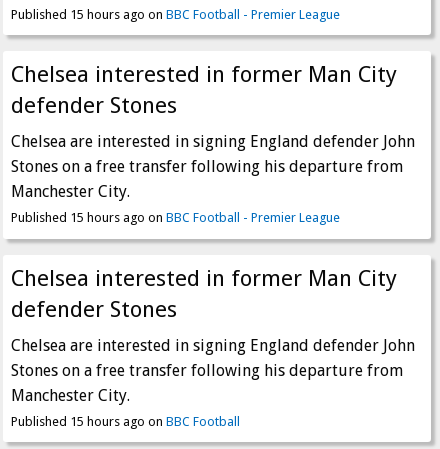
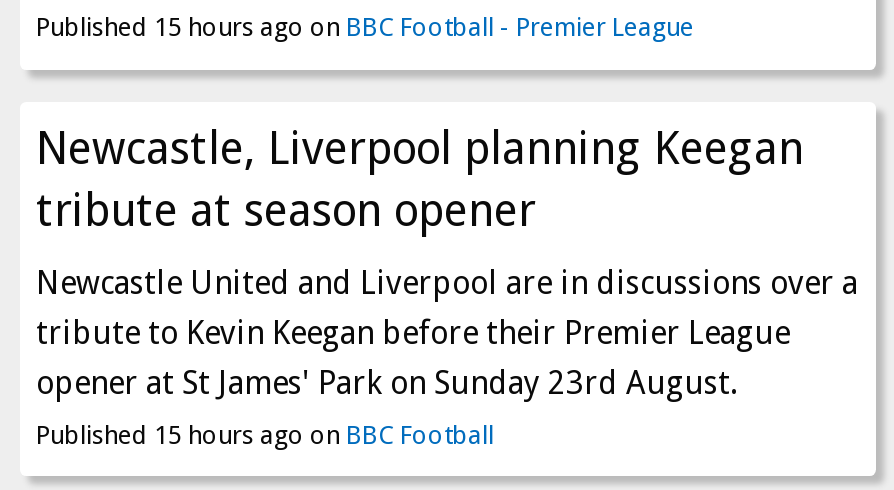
- Chelsea interested in former Man City
- defender Stones
- Chelsea are interested in signing England defender John
- Stones on a free transfer following his departure from
- Manchester City.
- Published 15 hours ago on BBC Football - Premier League
- Chelsea interested in former Man City
- defender Stones
- Chelsea are interested in signing England defender John
- Stones on a free transfer following his departure from
- Manchester City.
+ Newcastle, Liverpool planning Keegan
+ tribute at season opener
+ Newcastle United and Liverpool are in discussions over a
+ tribute to Kevin Keegan before their Premier League
+ opener at St James' Park on Sunday 23rd August.
